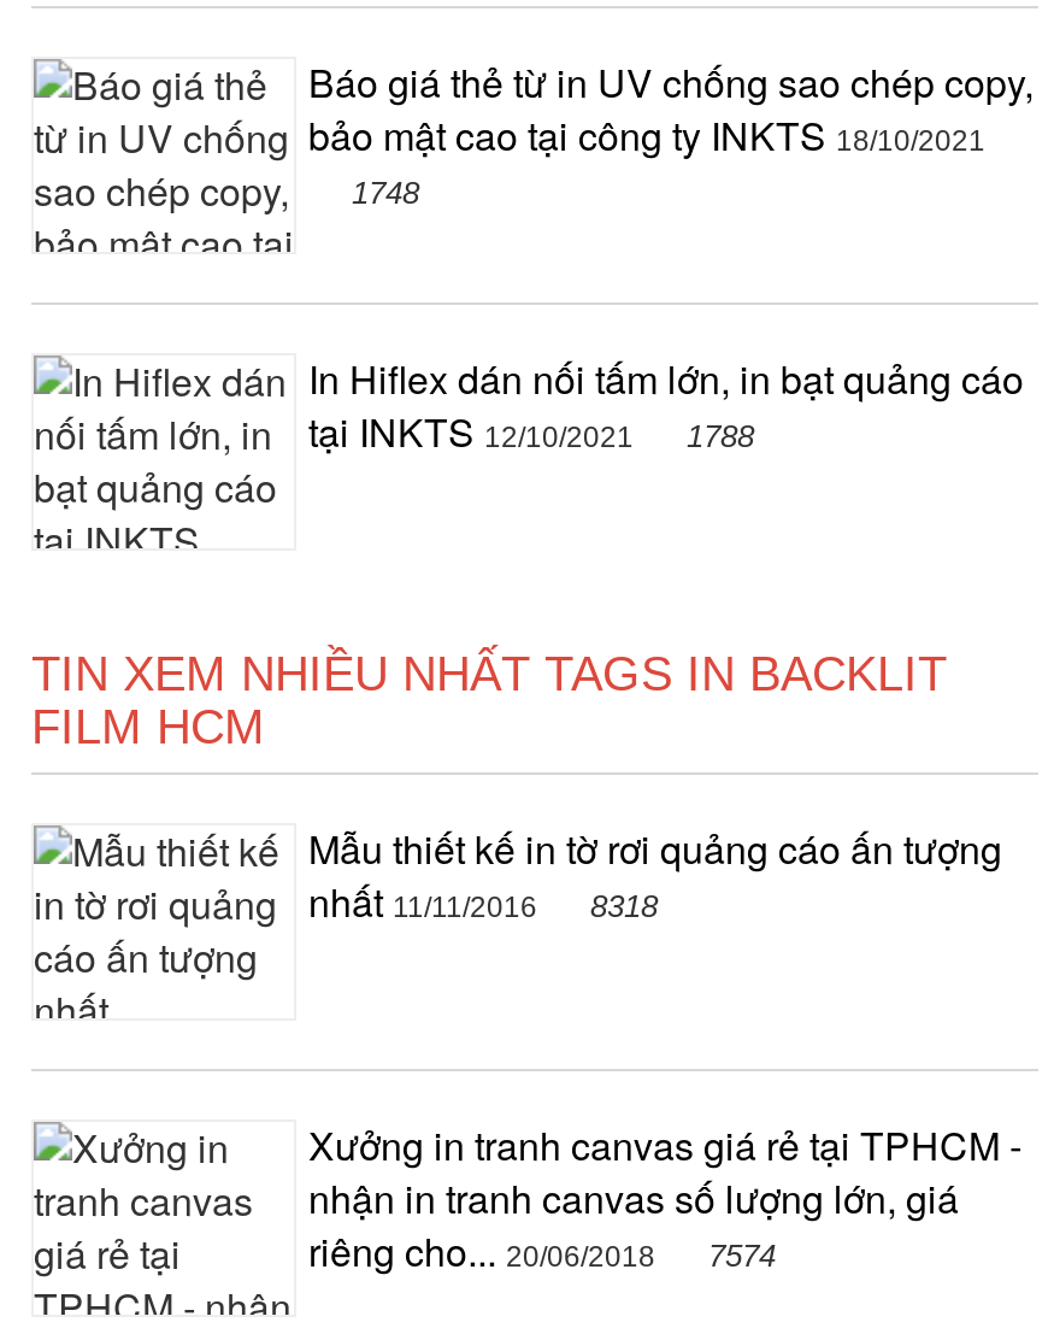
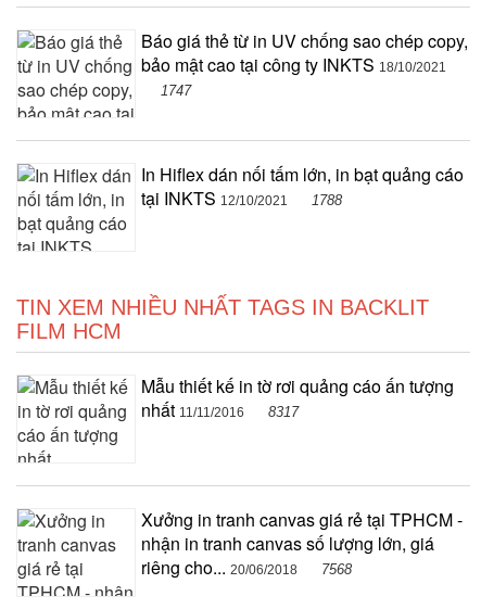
- 1748
+ 1747

- nhất 11/11/2016 8318
+ nhất 11/11/2016 8317

- riêng cho... 20/06/2018 7574
+ riêng cho... 20/06/2018 7568
